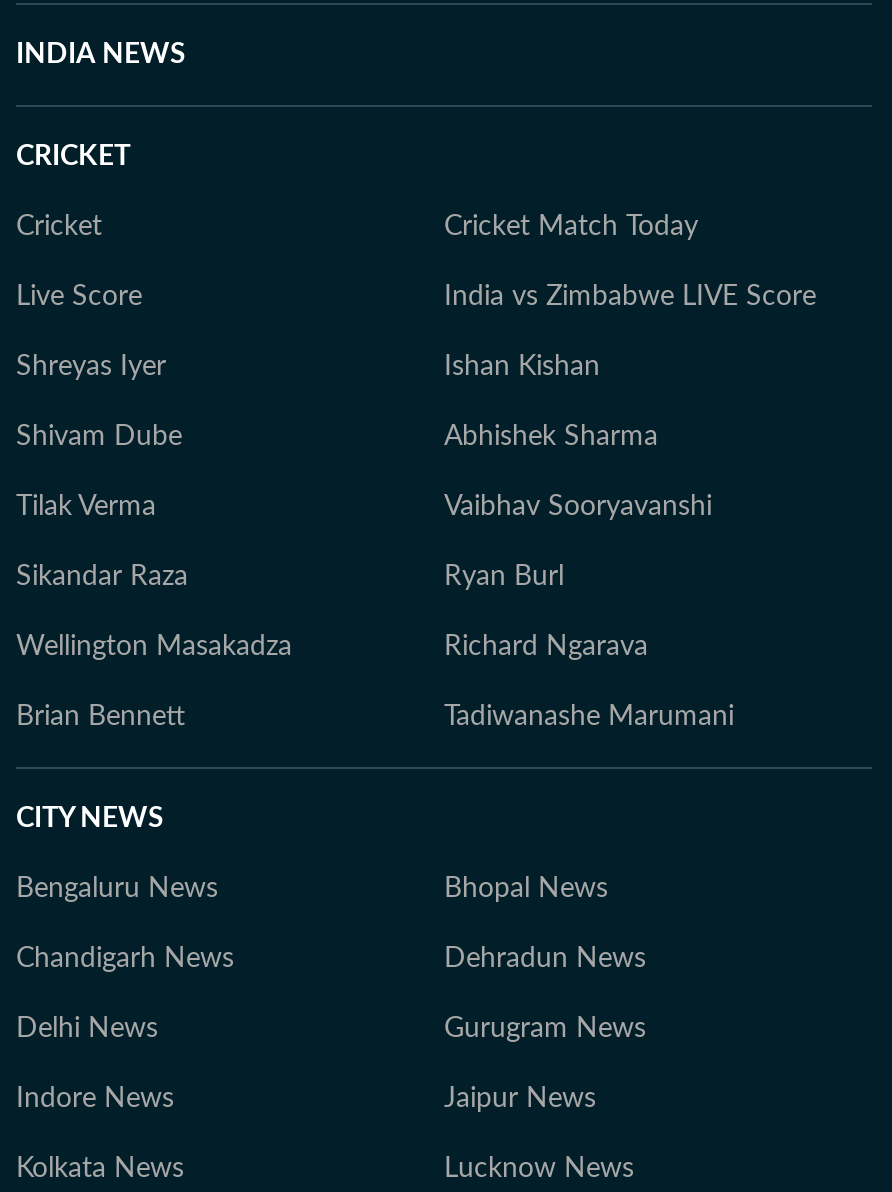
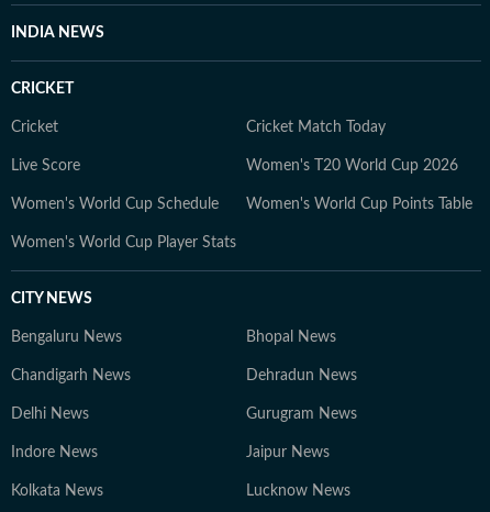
- India vs Zimbabwe LIVE Score
- Shreyas Iyer
- Ishan Kishan
- Shivam Dube
- Abhishek Sharma
- Tilak Verma
- Vaibhav Sooryavanshi
- Sikandar Raza
- Ryan Burl
- Wellington Masakadza
- Richard Ngarava
- Brian Bennett
- Tadiwanashe Marumani
+ Women's T20 World Cup 2026
+ Women's World Cup Schedule
+ Women's World Cup Points Table
+ Women's World Cup Player Stats
